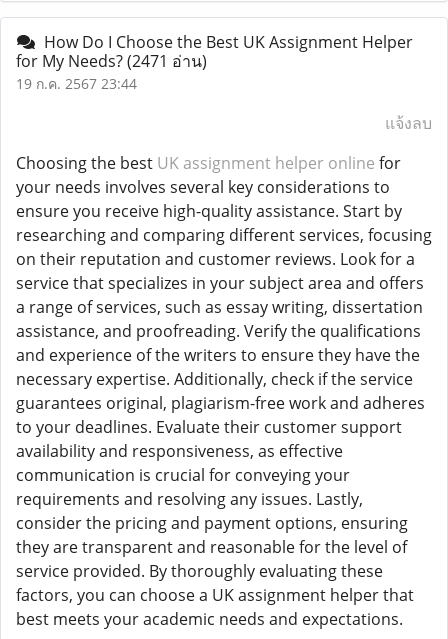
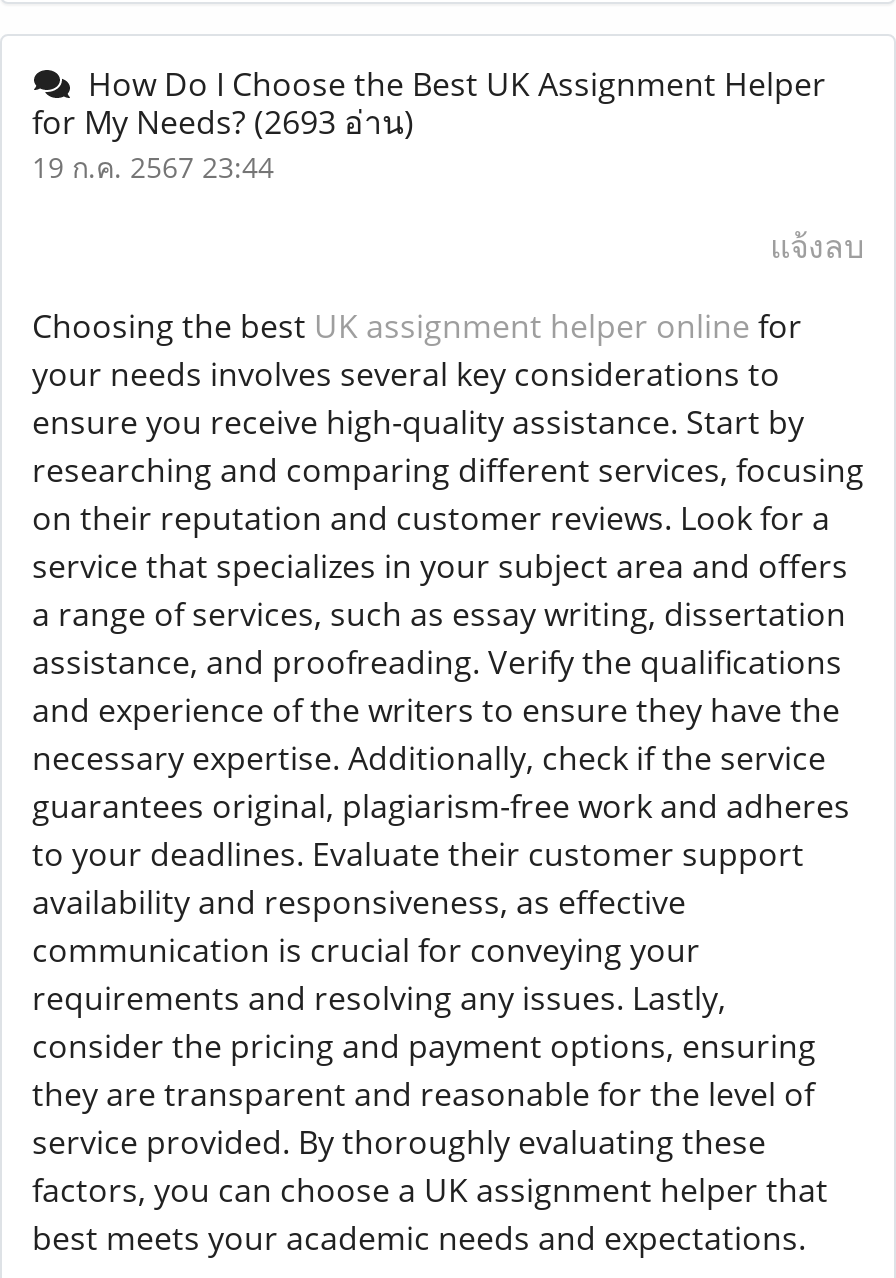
- for My Needs? (2471 อ่าน)
+ for My Needs? (2693 อ่าน)
